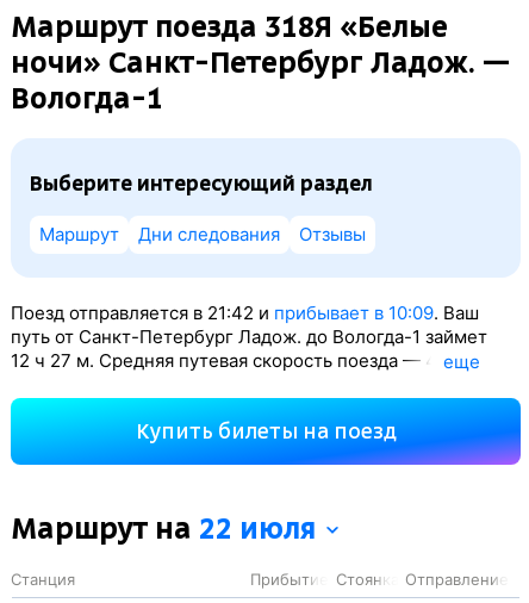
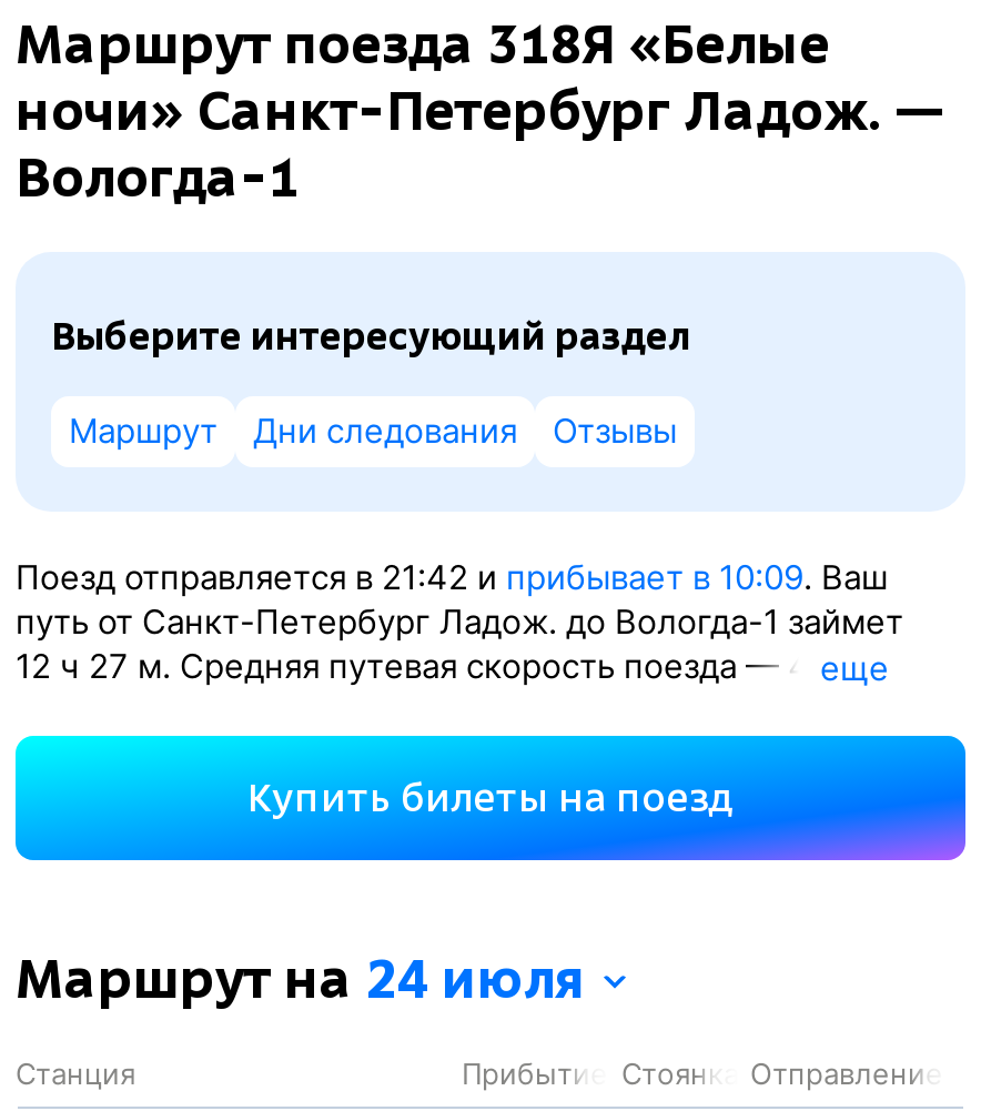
- Маршрут на 22 июля
+ Маршрут на 24 июля
